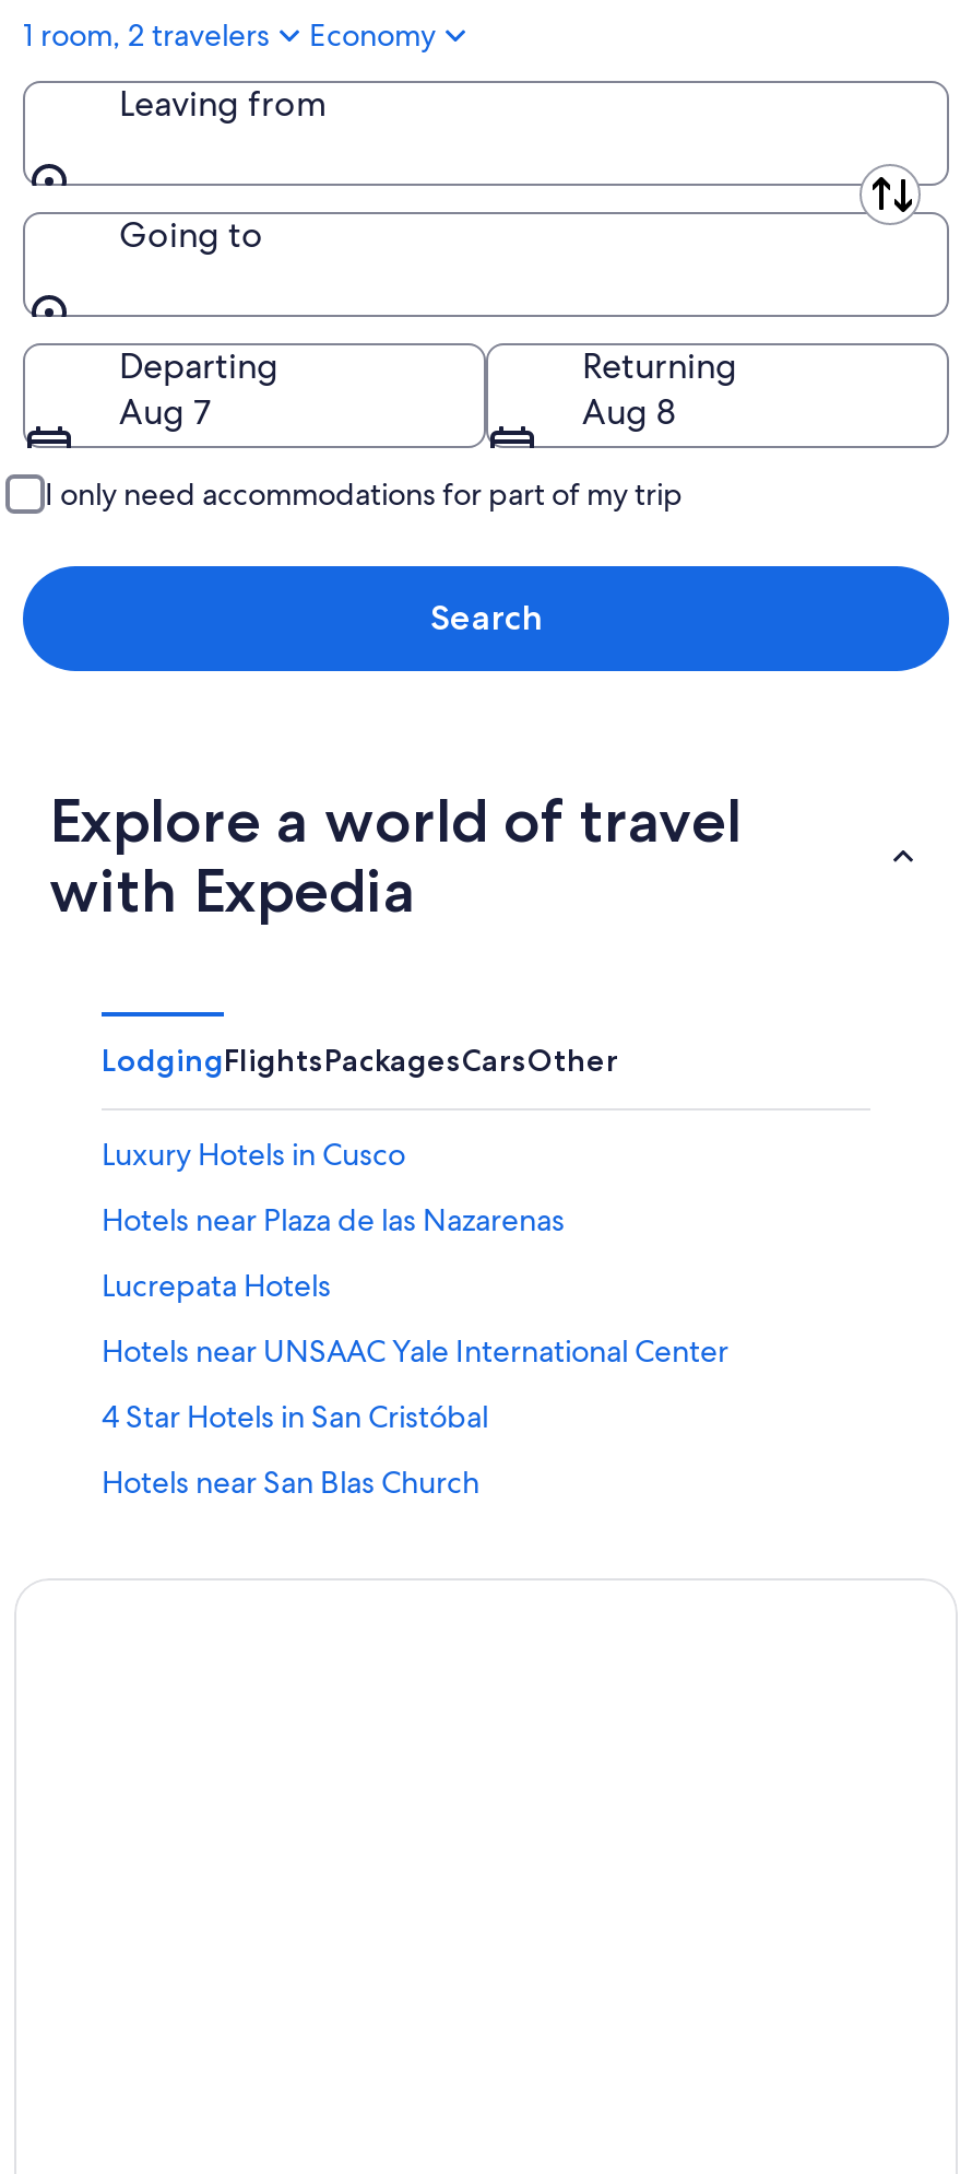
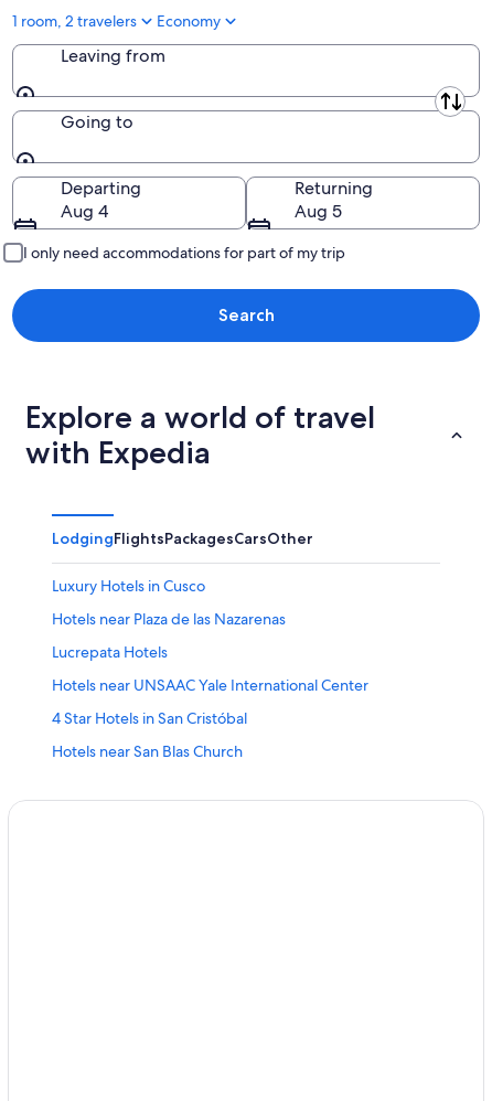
- Aug 7
+ Aug 4

- Aug 8
+ Aug 5
